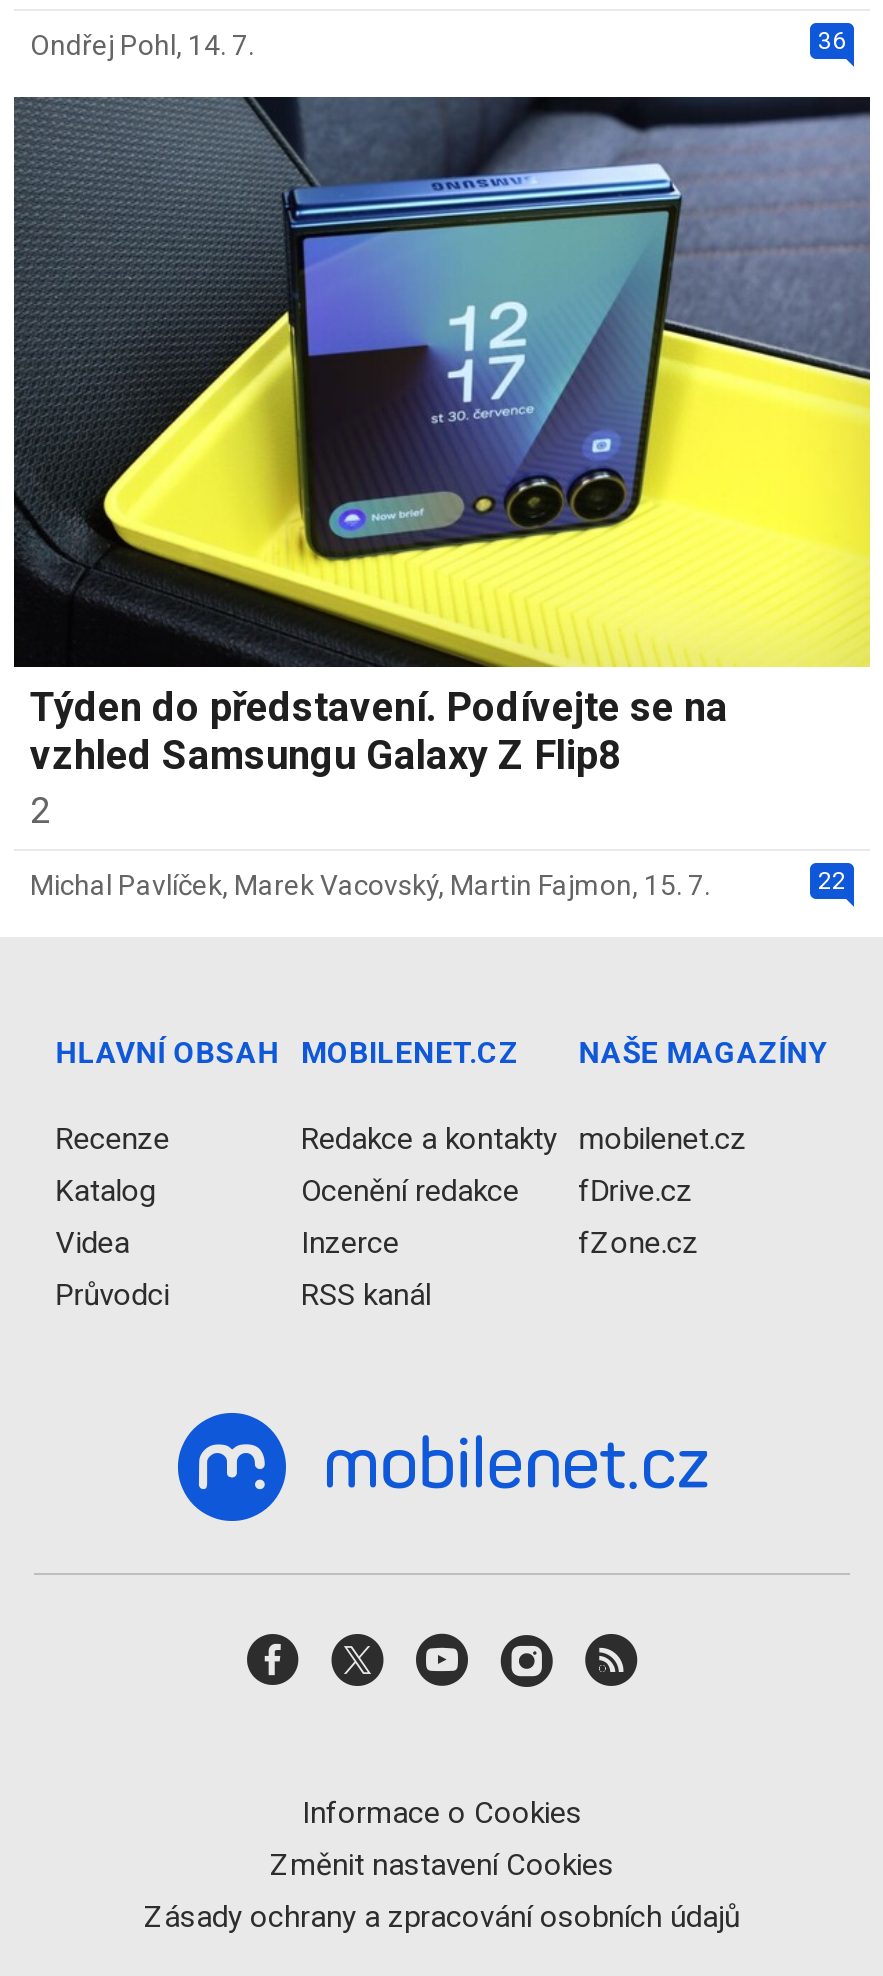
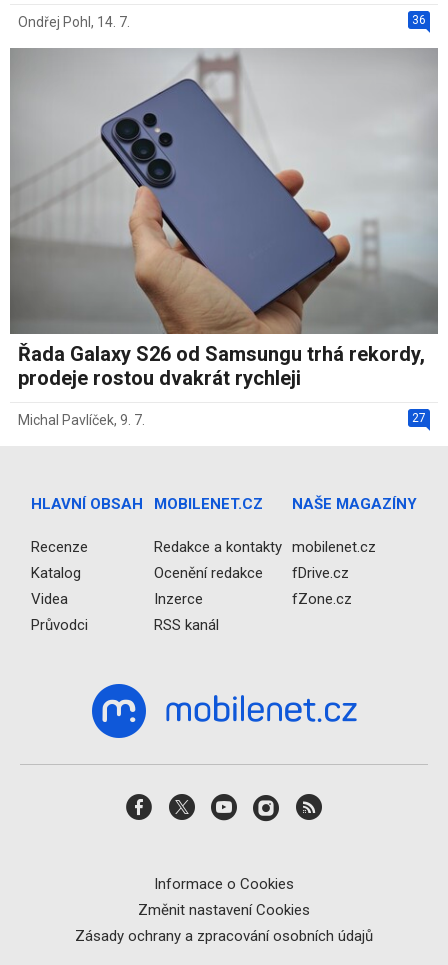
- [image]
- Týden do představení. Podívejte se na
- vzhled Samsungu Galaxy Z Flip8
- 2
+ [image]
+ Řada Galaxy S26 od Samsungu trhá rekordy,
+ prodeje rostou dvakrát rychleji

- 22
- Michal Pavlíček, Marek Vacovský, Martin Fajmon, 15. 7.
+ 27
+ Michal Pavlíček, 9. 7.
